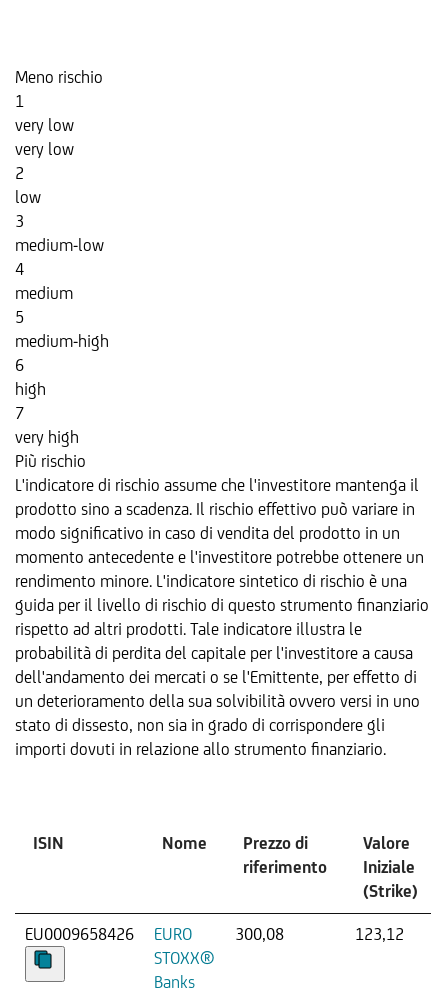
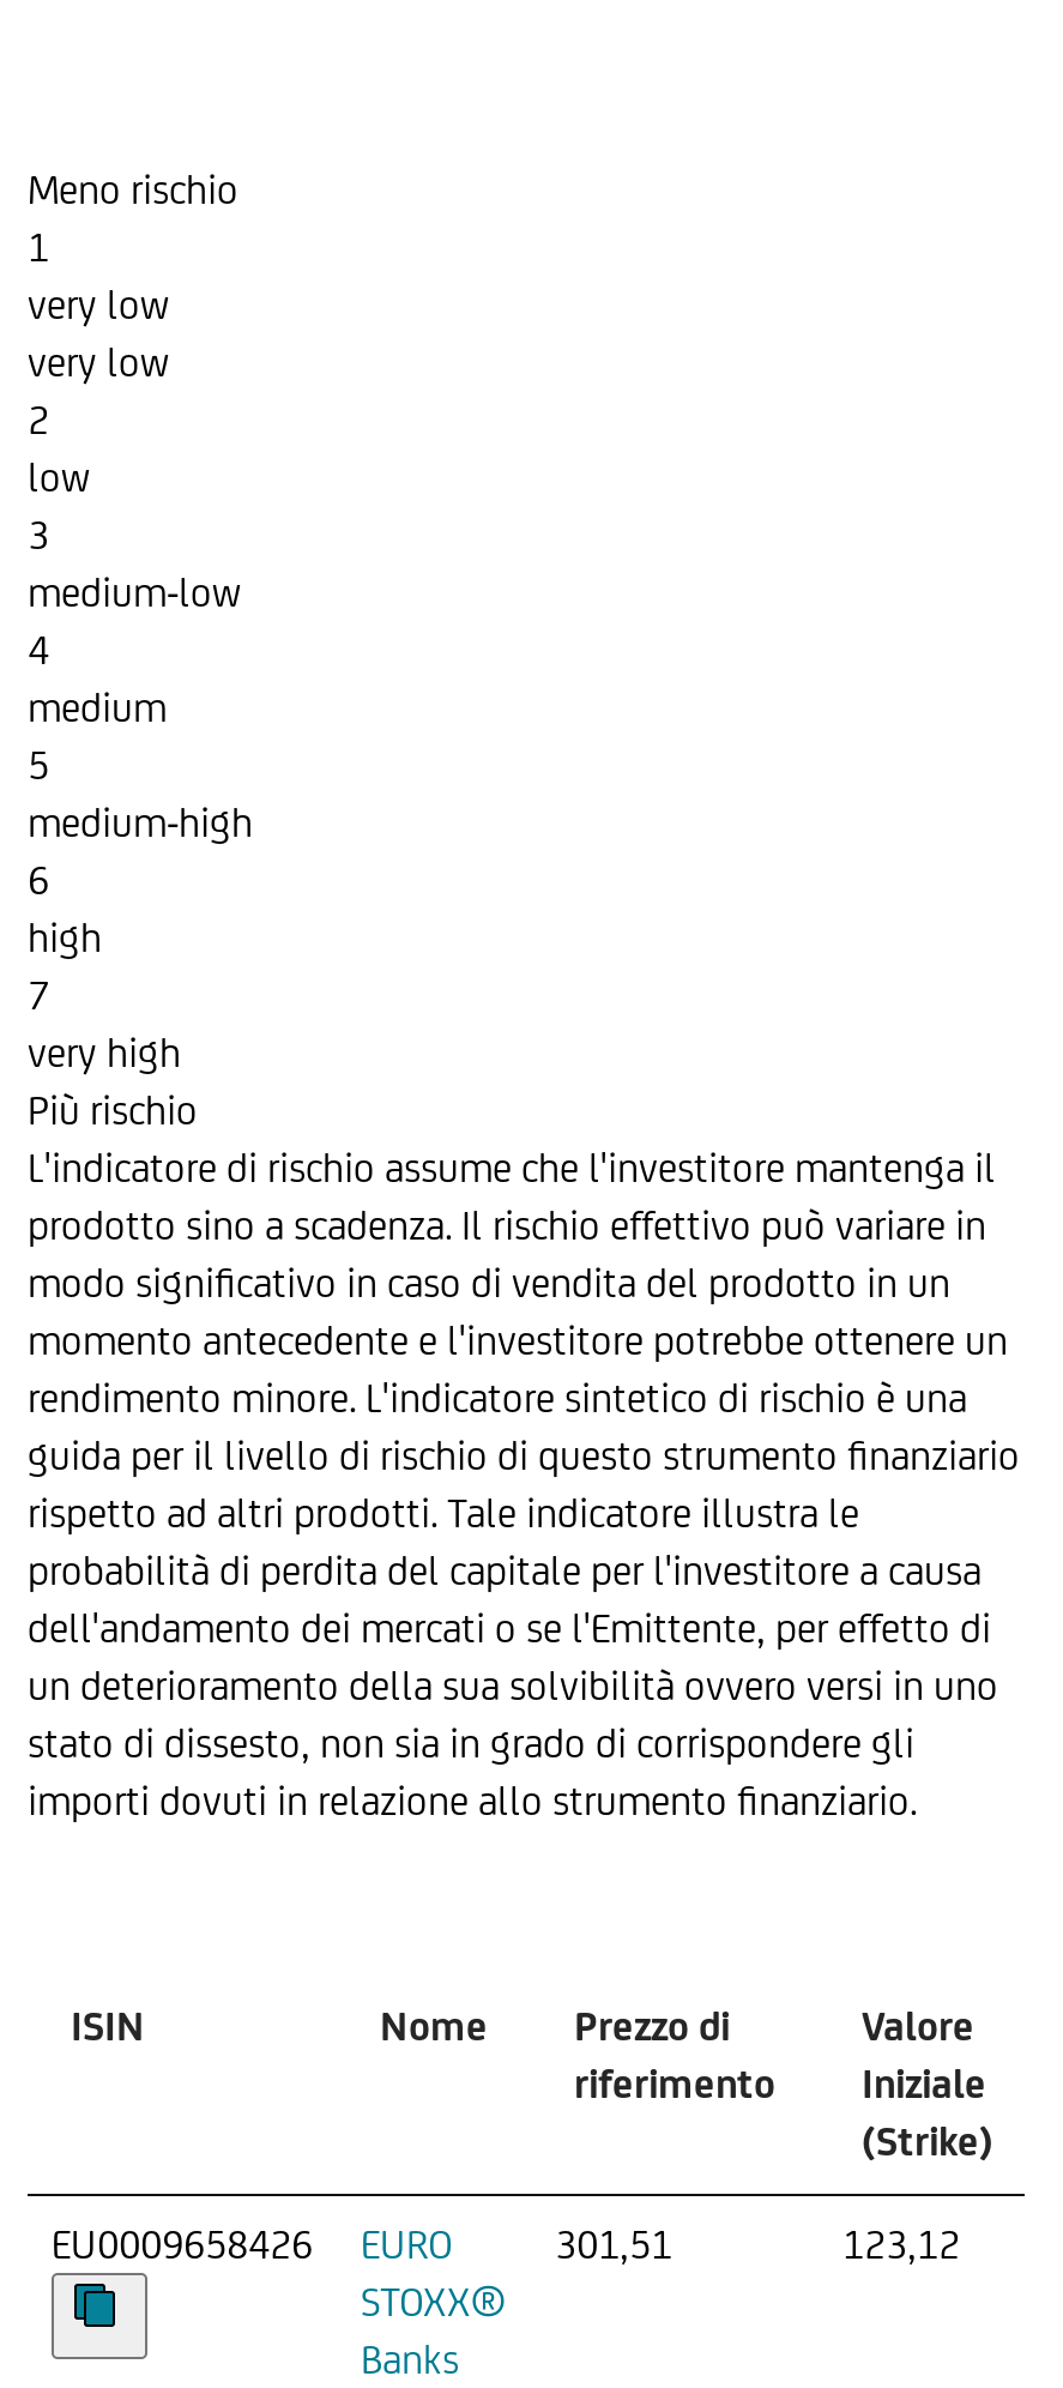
- 300,08
+ 301,51
